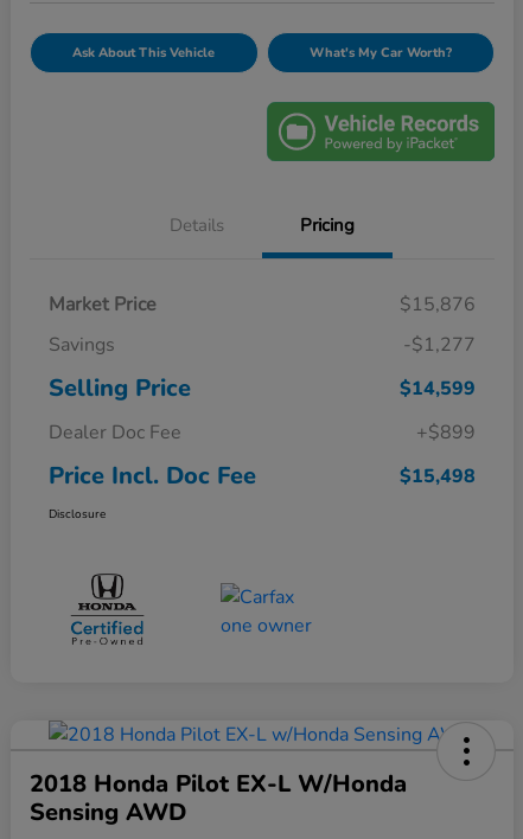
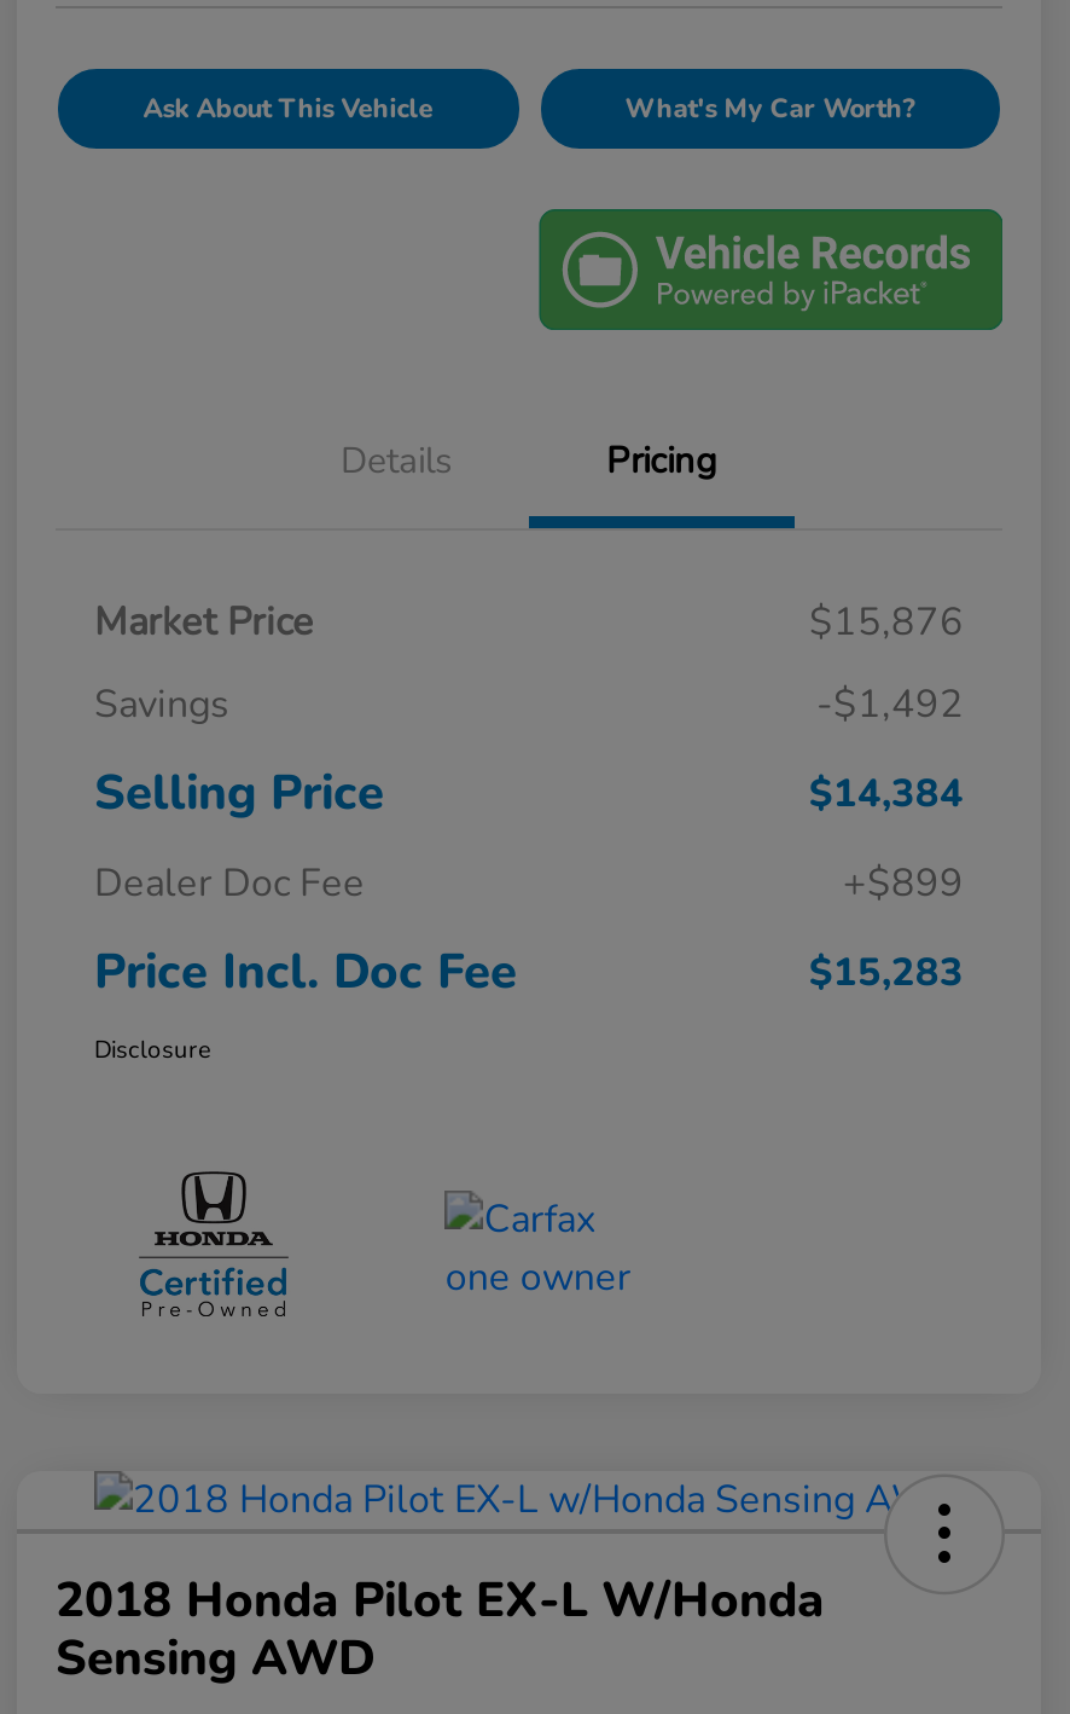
- -$1,277
+ -$1,492

- $14,599
+ $14,384

- $15,498
+ $15,283
